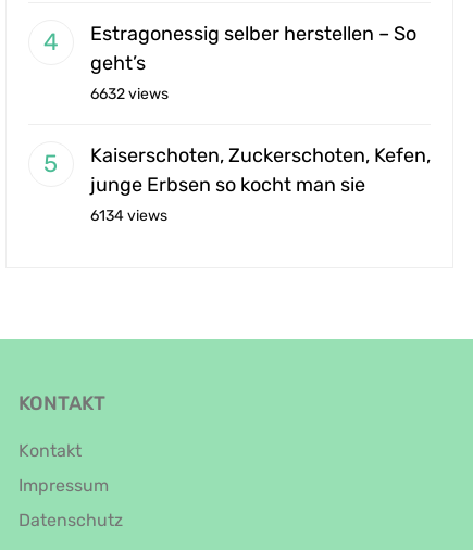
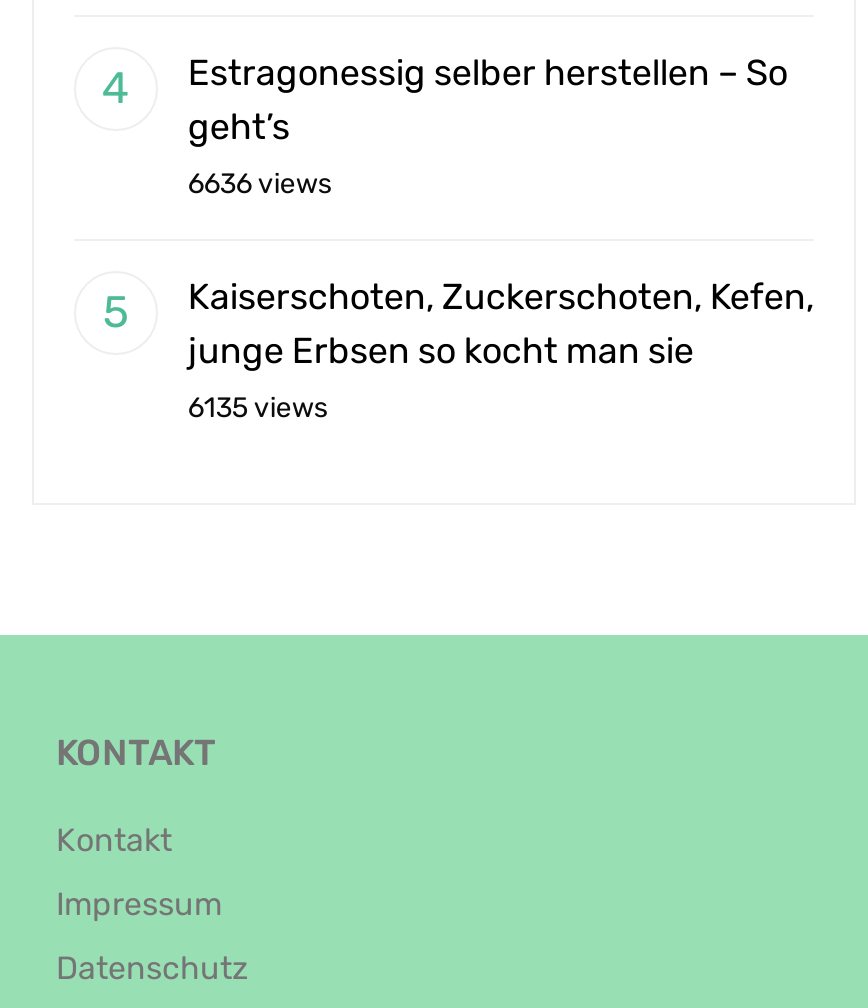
- 6632 views
+ 6636 views

- 6134 views
+ 6135 views
